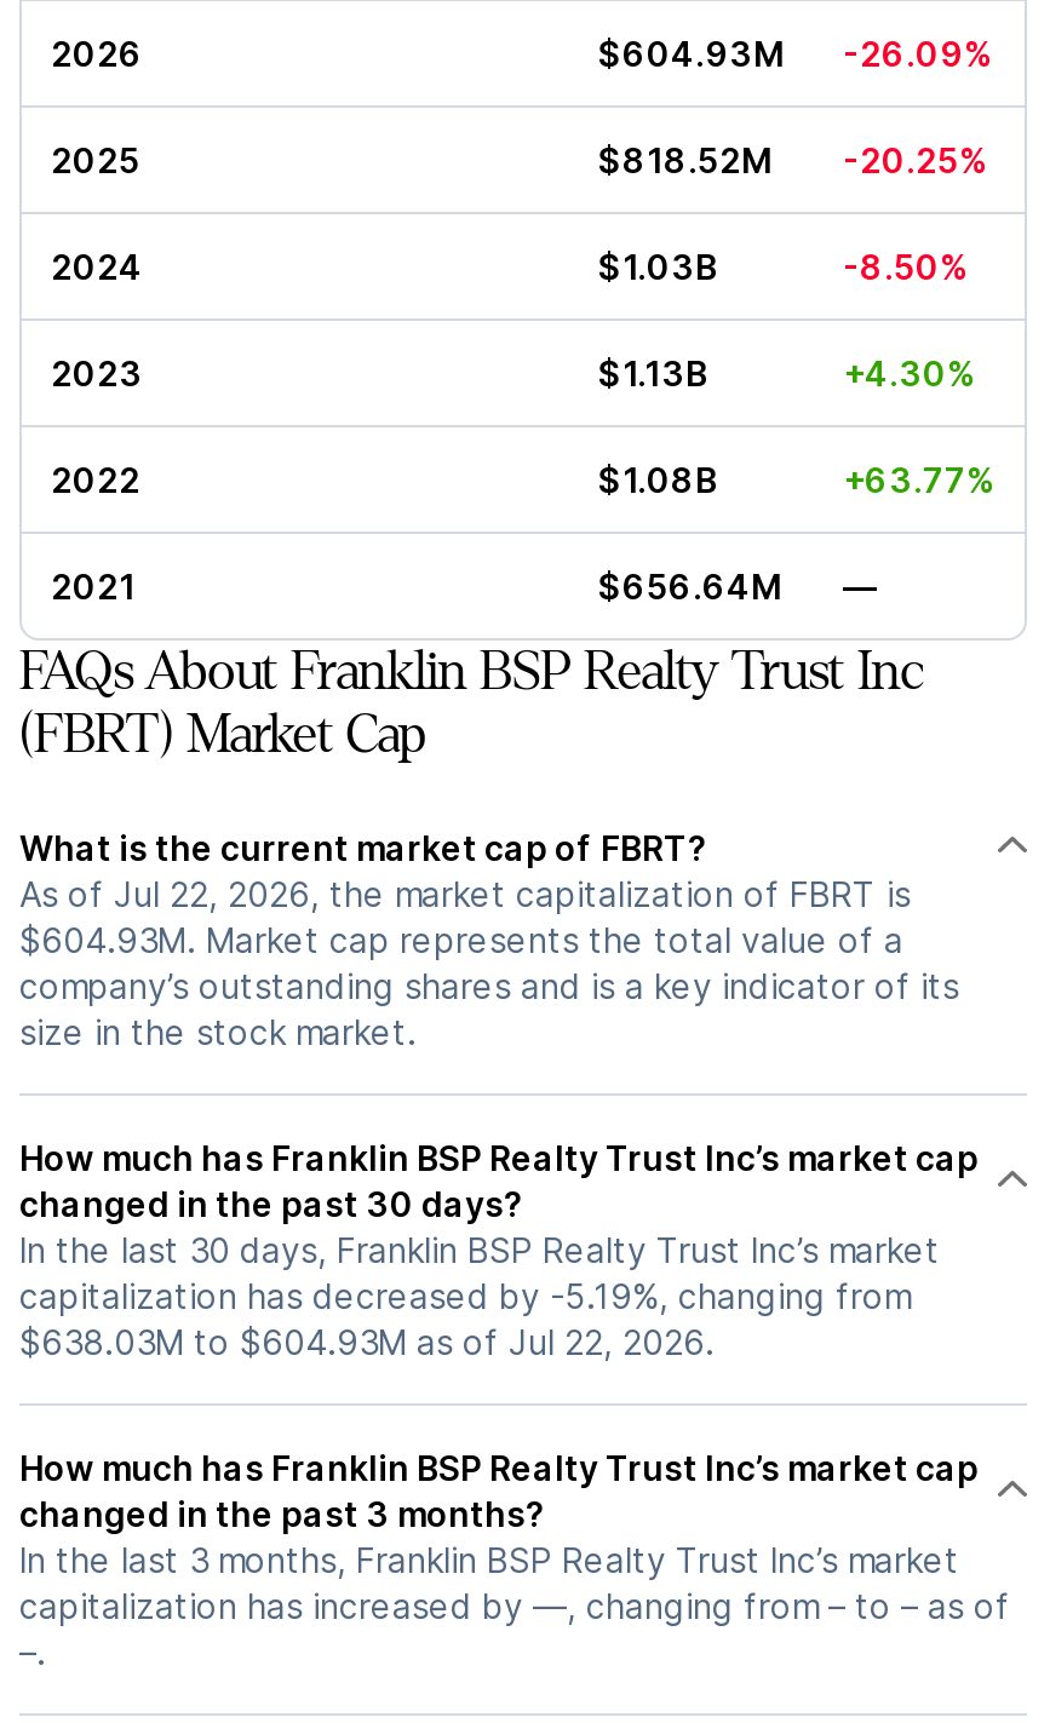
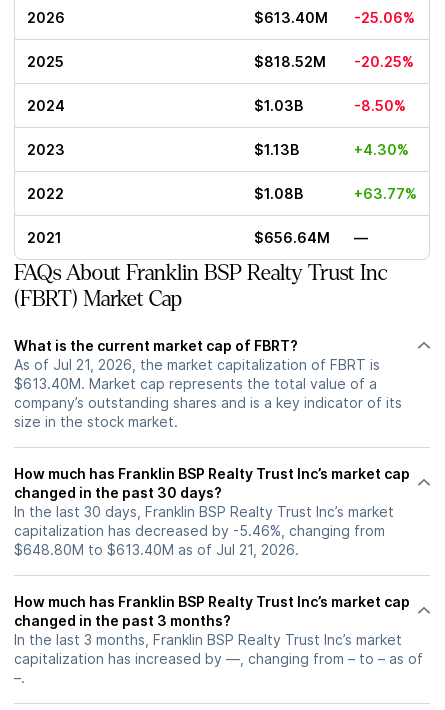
- $604.93M
- -26.09%
+ $613.40M
+ -25.06%

- As of Jul 22, 2026, the market capitalization of FBRT is
+ As of Jul 21, 2026, the market capitalization of FBRT is

- $604.93M. Market cap represents the total value of a
+ $613.40M. Market cap represents the total value of a

- capitalization has decreased by -5.19%, changing from
+ capitalization has decreased by -5.46%, changing from

- $638.03M to $604.93M as of Jul 22, 2026.
+ $648.80M to $613.40M as of Jul 21, 2026.
